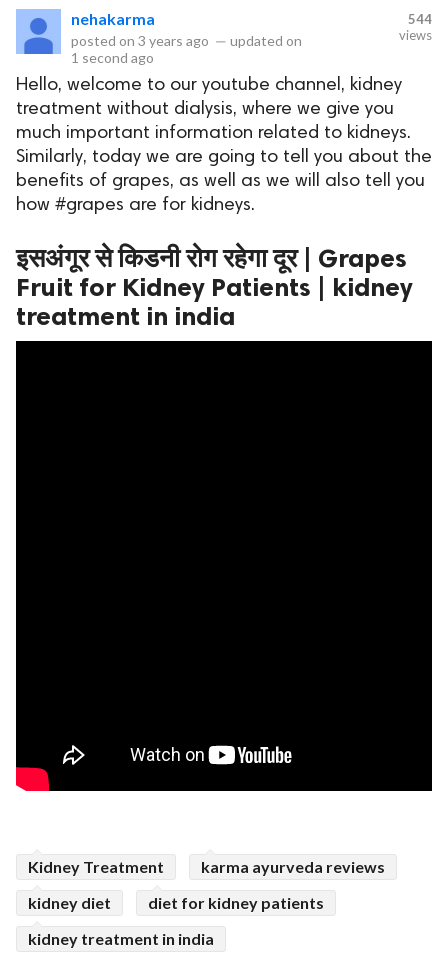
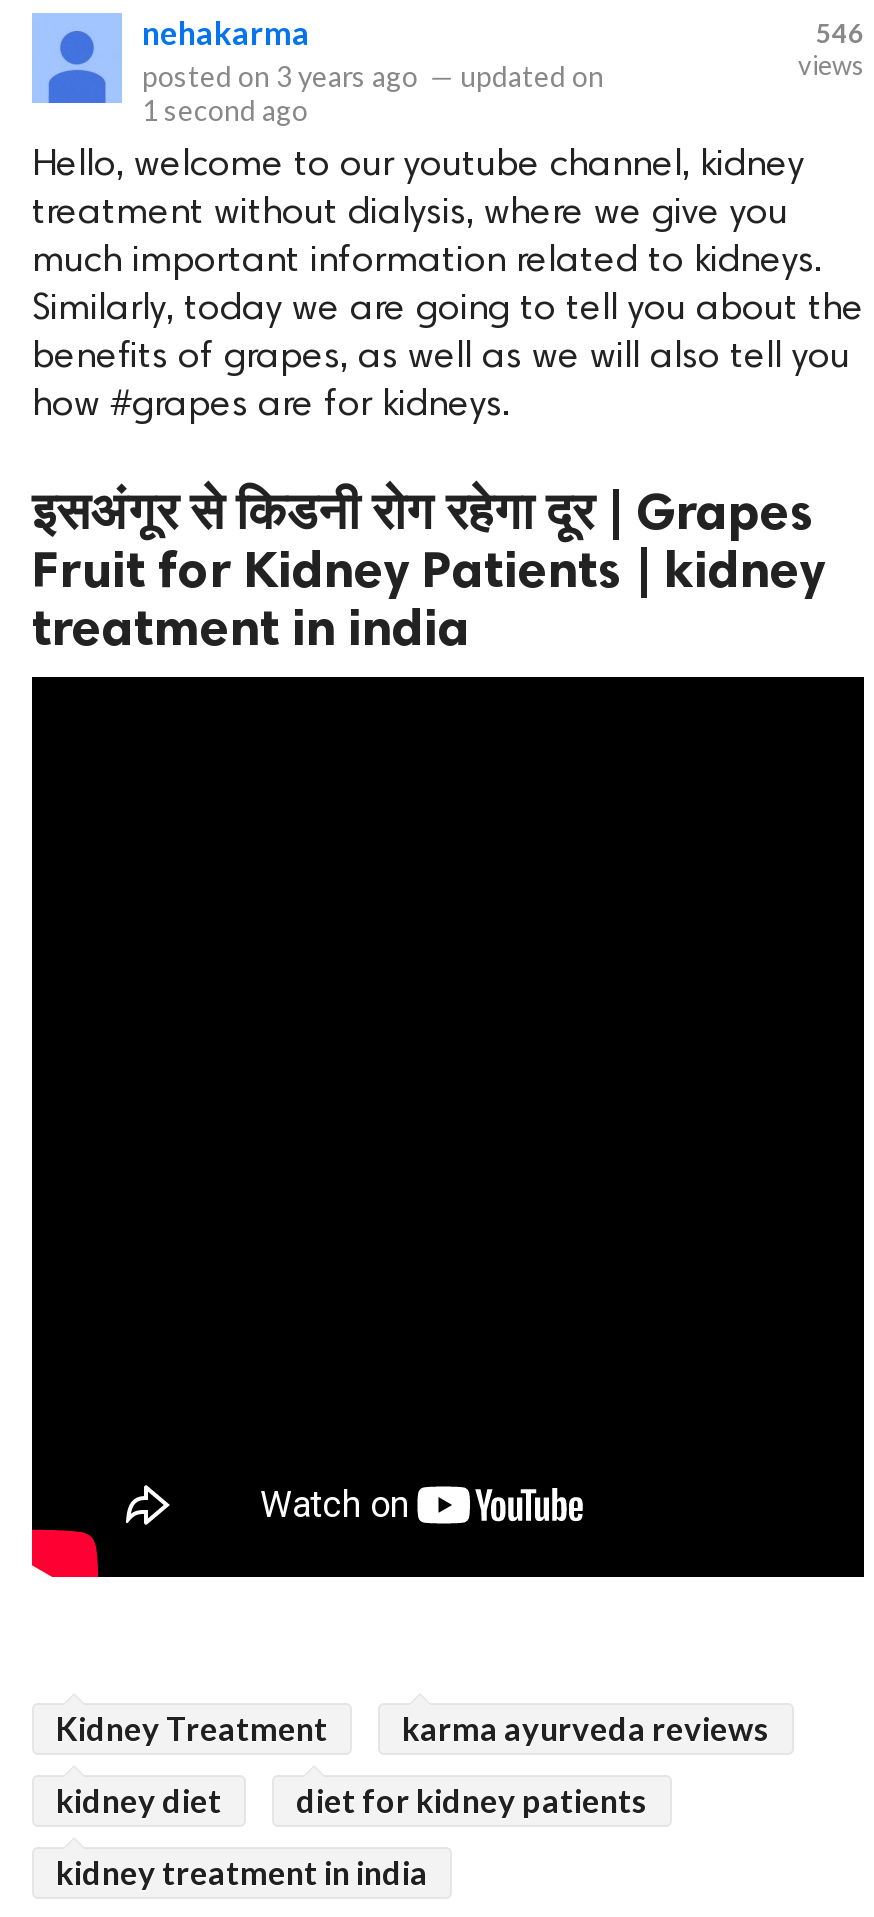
- 544
+ 546
